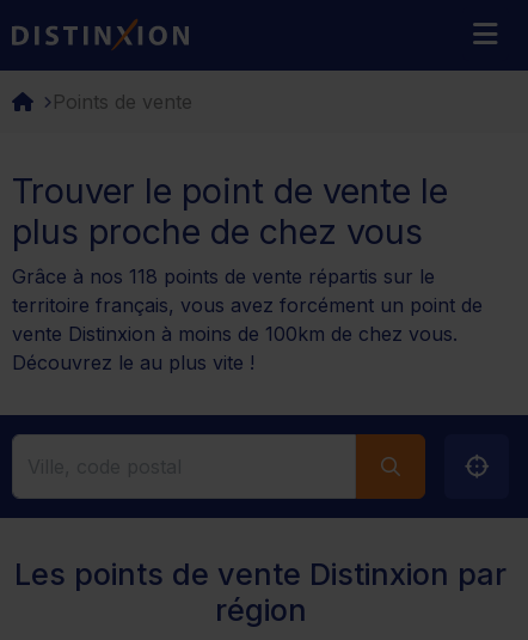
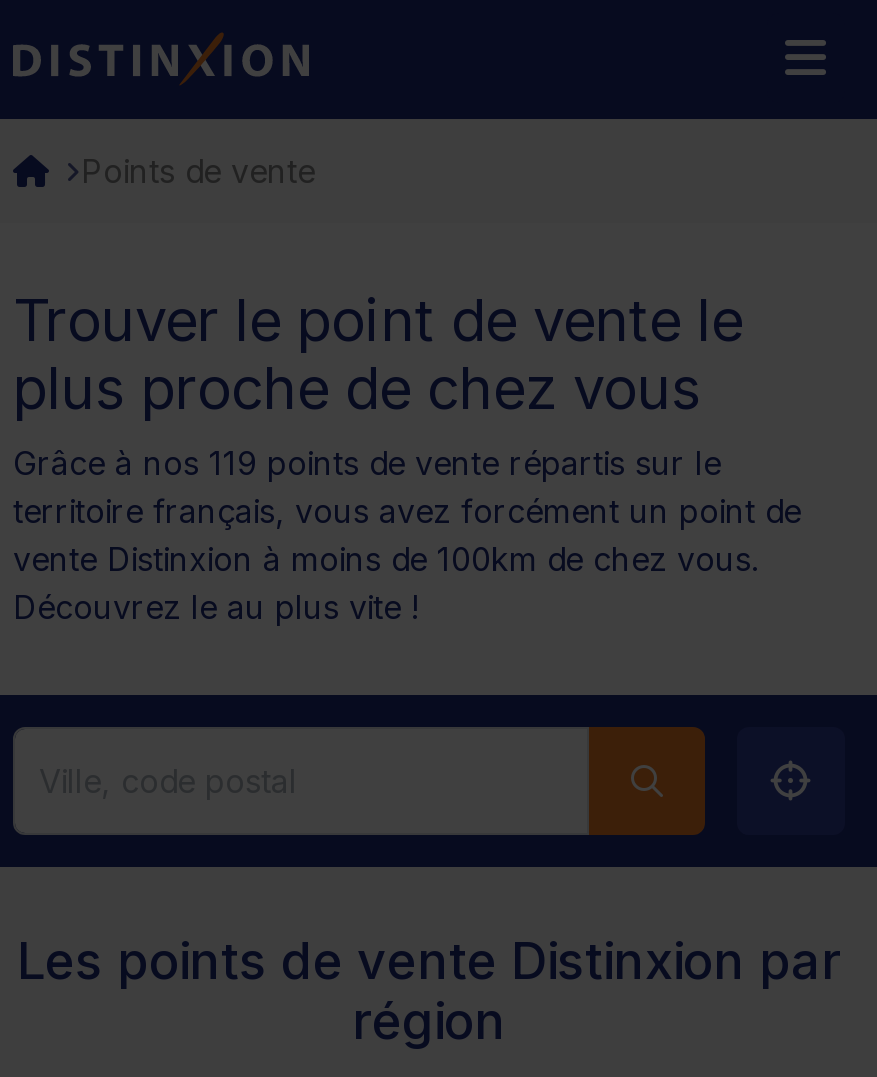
- Grâce à nos 118 points de vente répartis sur le
+ Grâce à nos 119 points de vente répartis sur le
